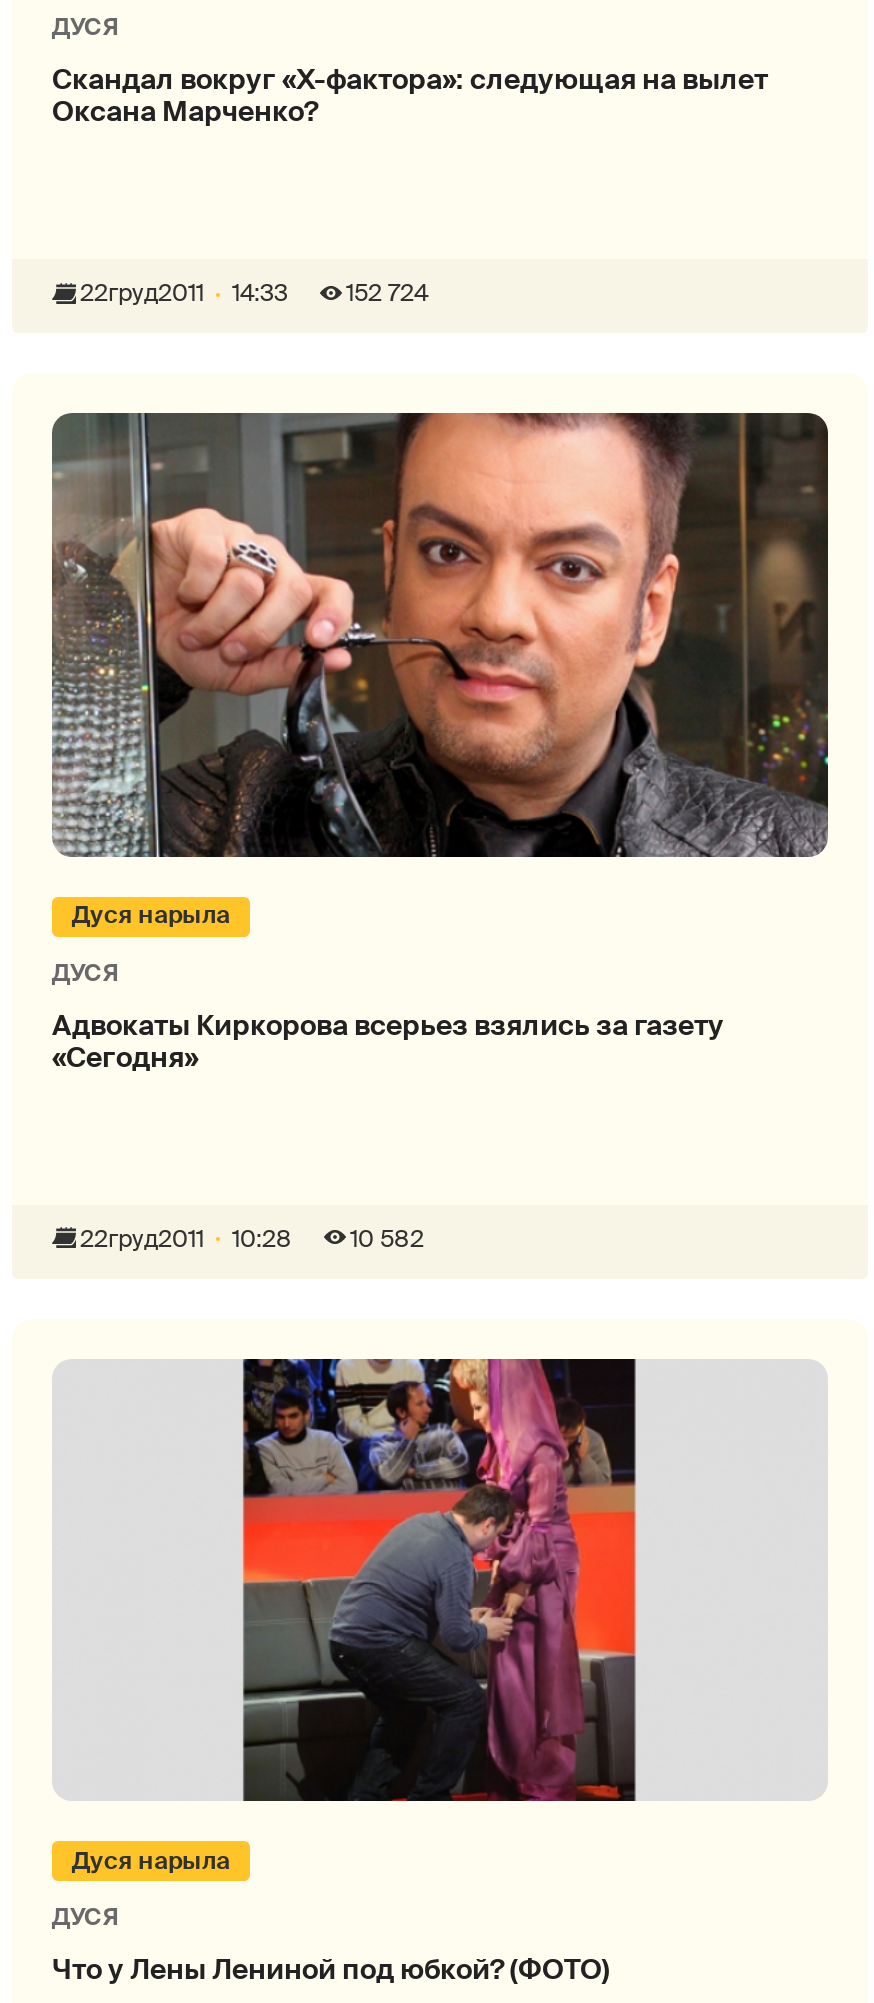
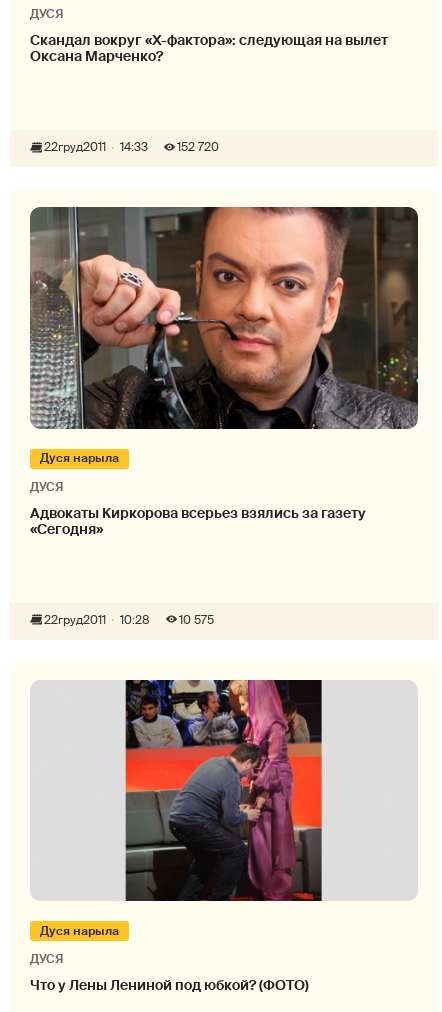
- 22груд2011 14:33 152 724
+ 22груд2011 14:33 152 720

- 10 582
+ 10 575
